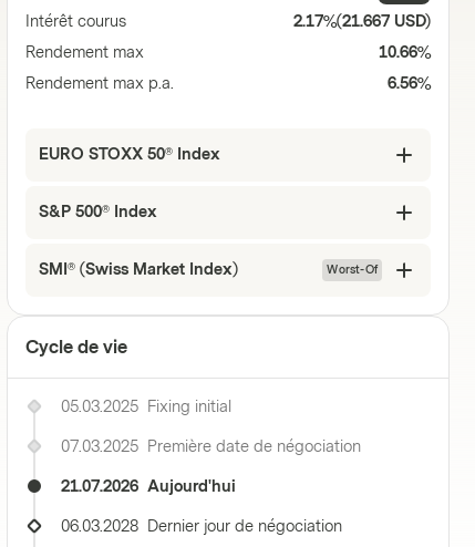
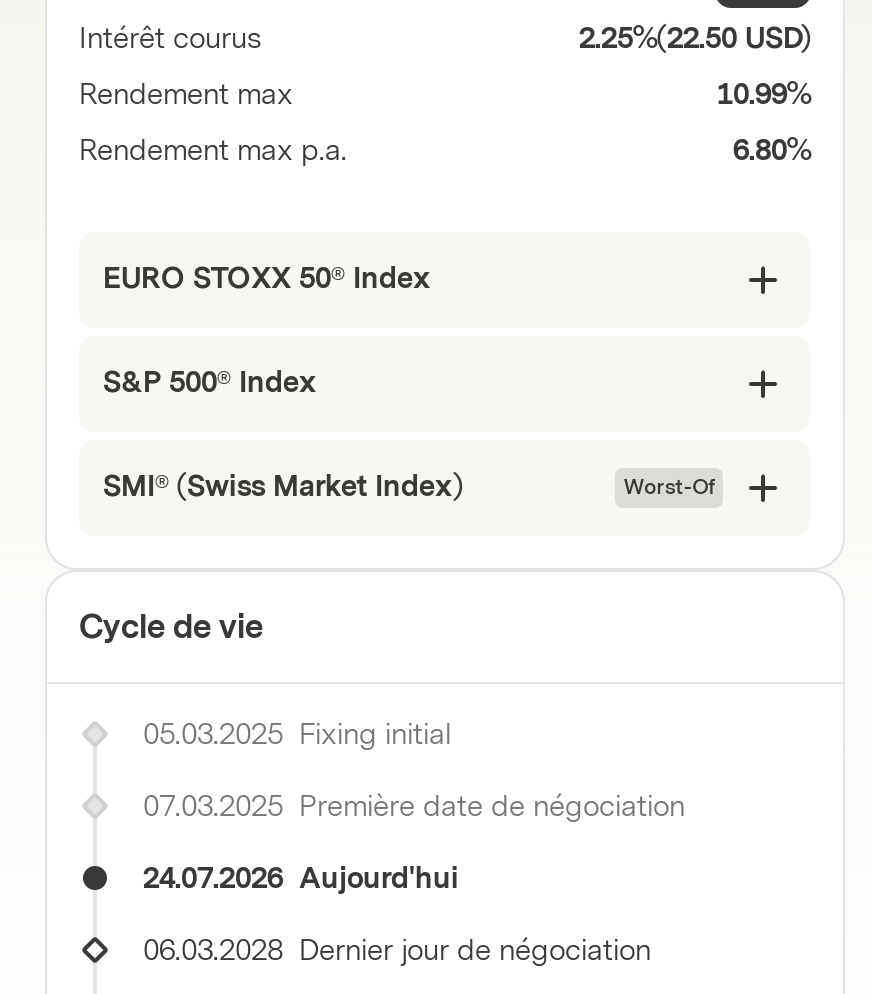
- 2.17%(21.667 USD)
+ 2.25%(22.50 USD)

- 10.66%
+ 10.99%

- 6.56%
+ 6.80%

- 21.07.2026 Aujourd'hui
+ 24.07.2026 Aujourd'hui
